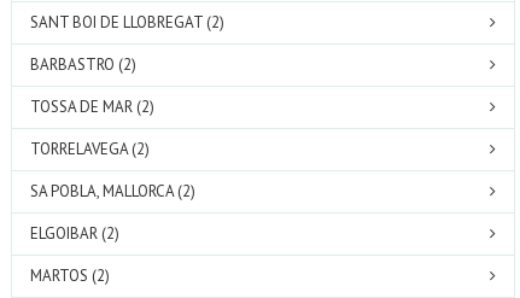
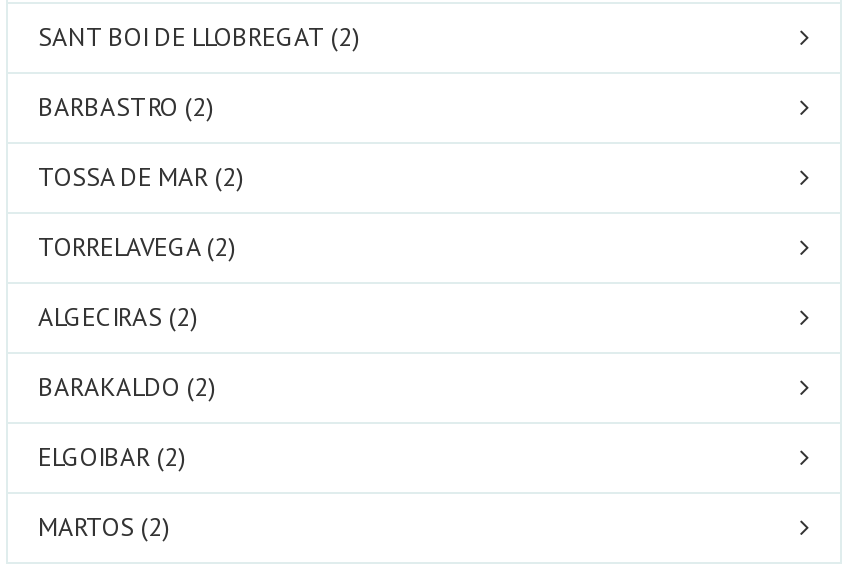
- SA POBLA, MALLORCA (2)
+ ALGECIRAS (2)
+ BARAKALDO (2)
